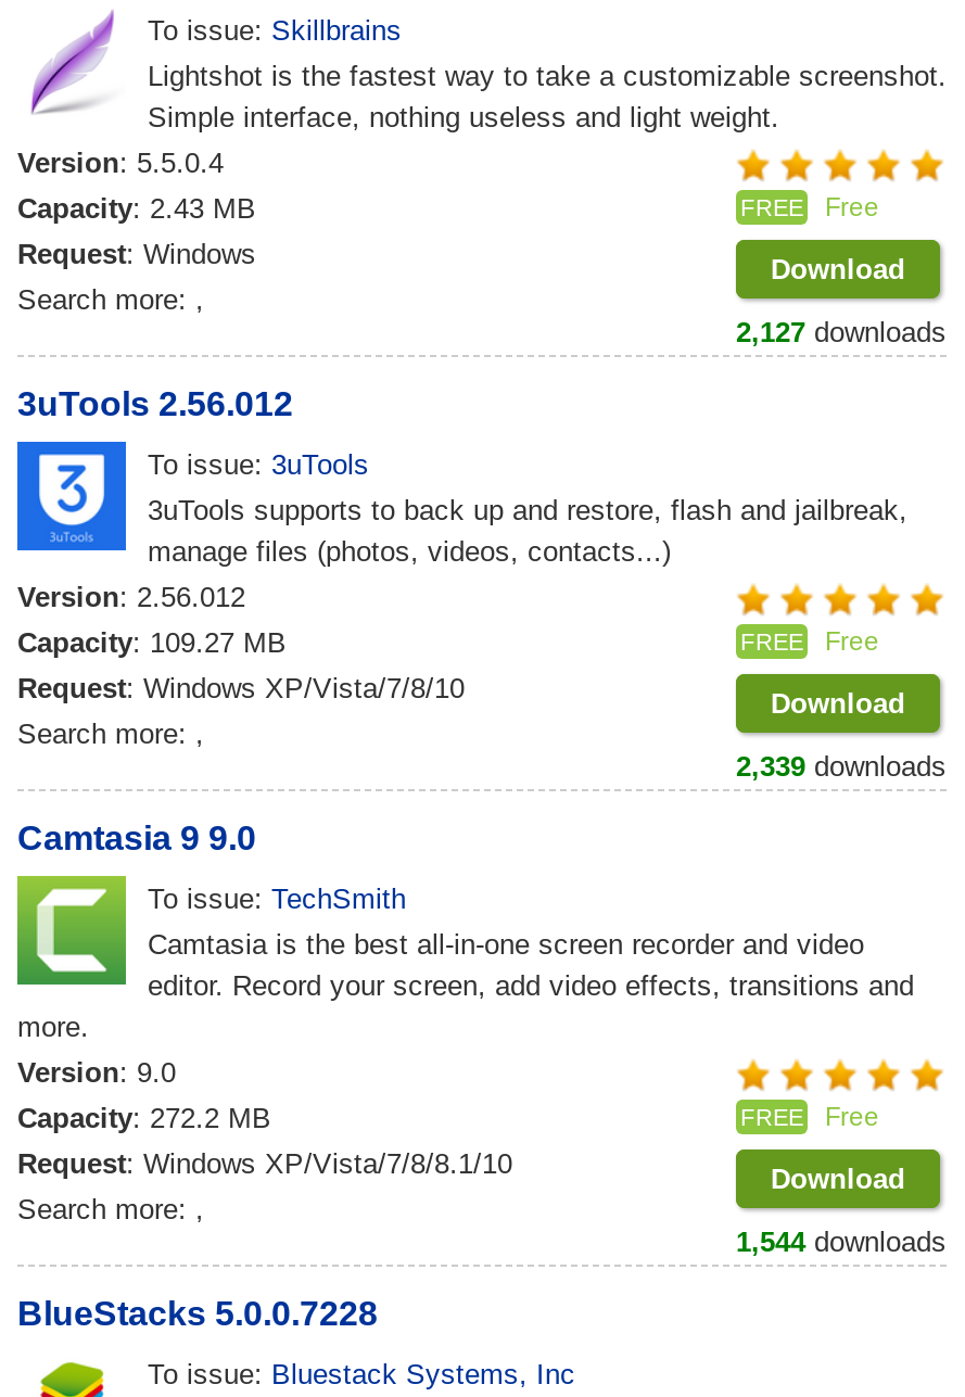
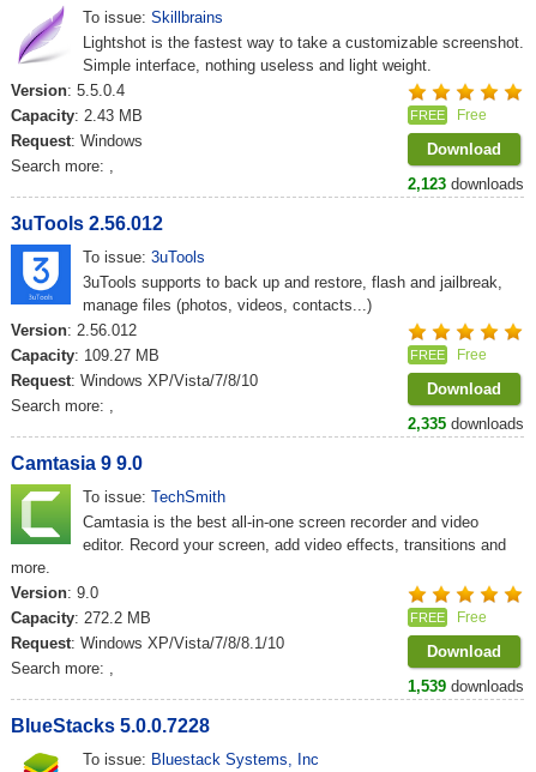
- 2,127 downloads
+ 2,123 downloads

- 2,339 downloads
+ 2,335 downloads

- 1,544 downloads
+ 1,539 downloads
